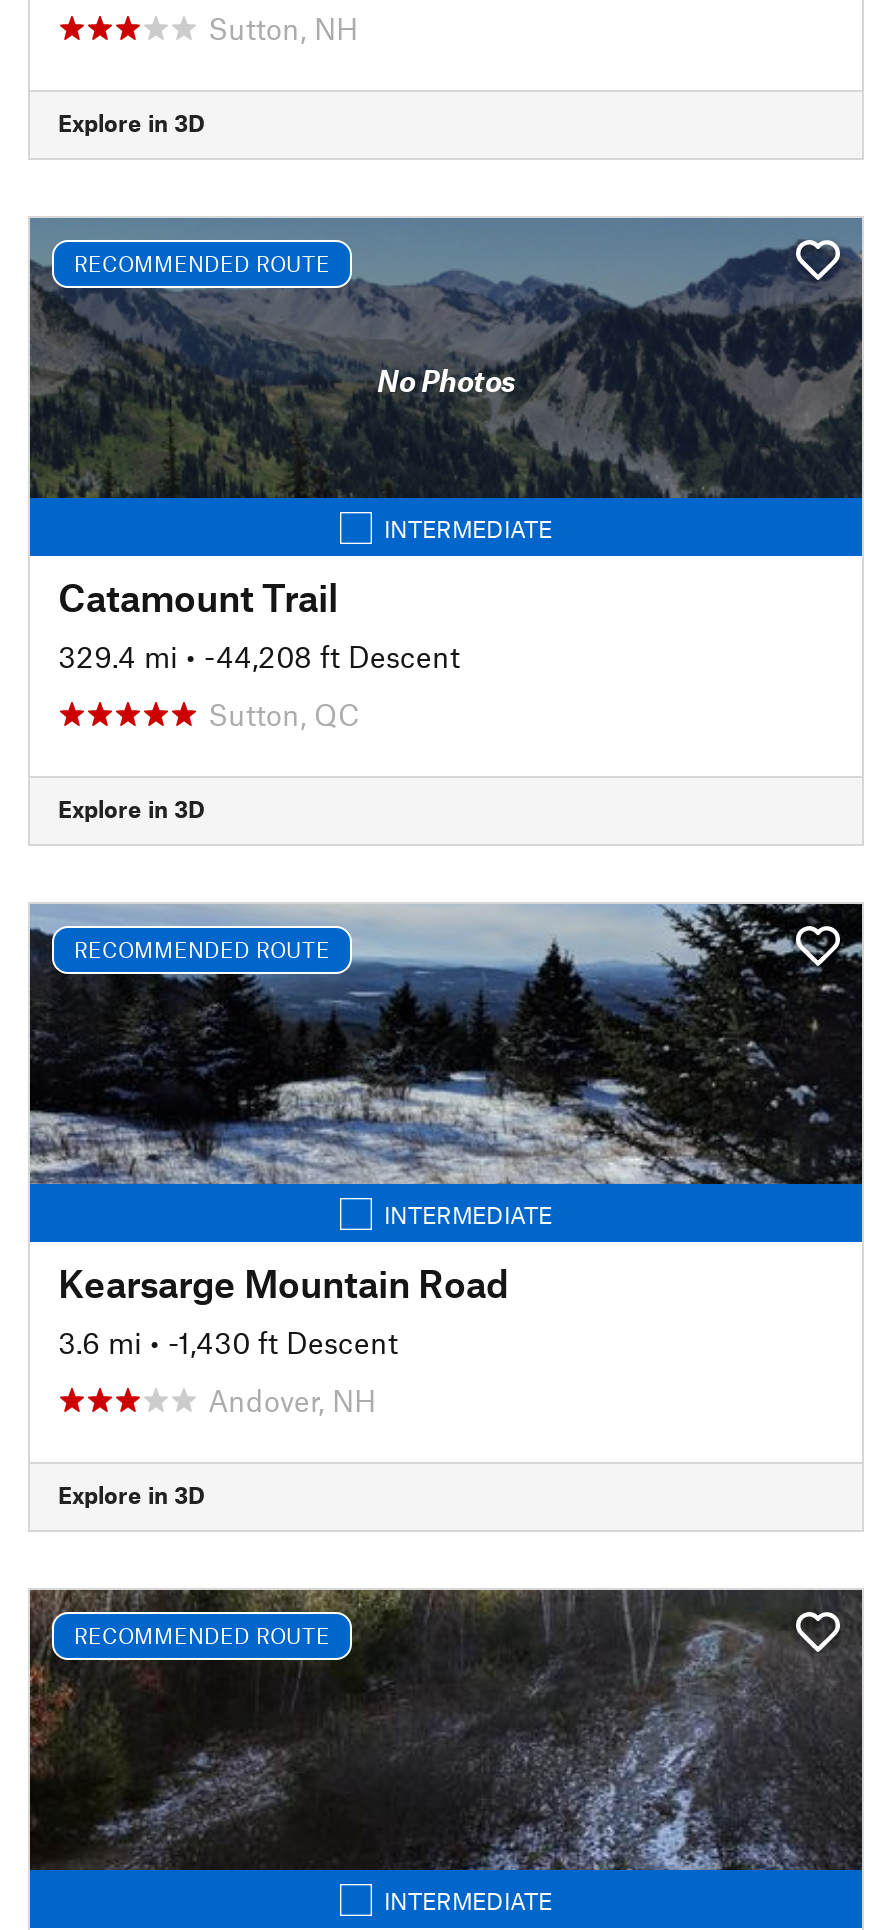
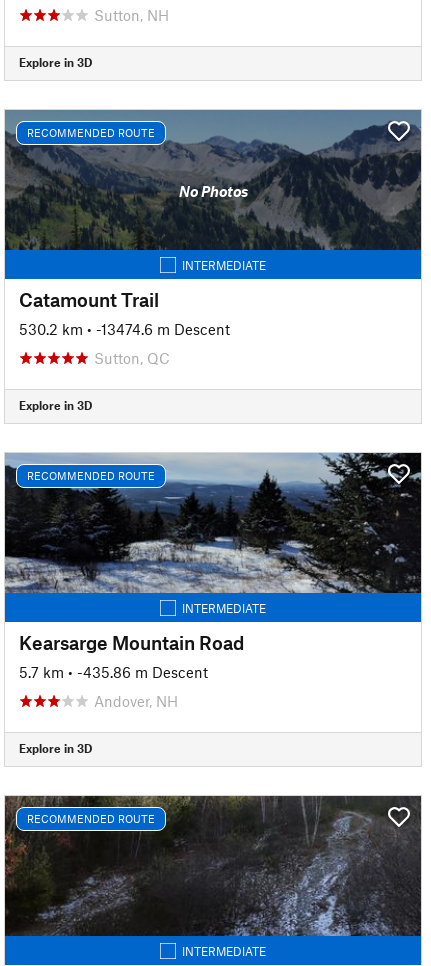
- 329.4 mi • -44,208 ft Descent
+ 530.2 km • -13474.6 m Descent

- 3.6 mi • -1,430 ft Descent
+ 5.7 km • -435.86 m Descent
